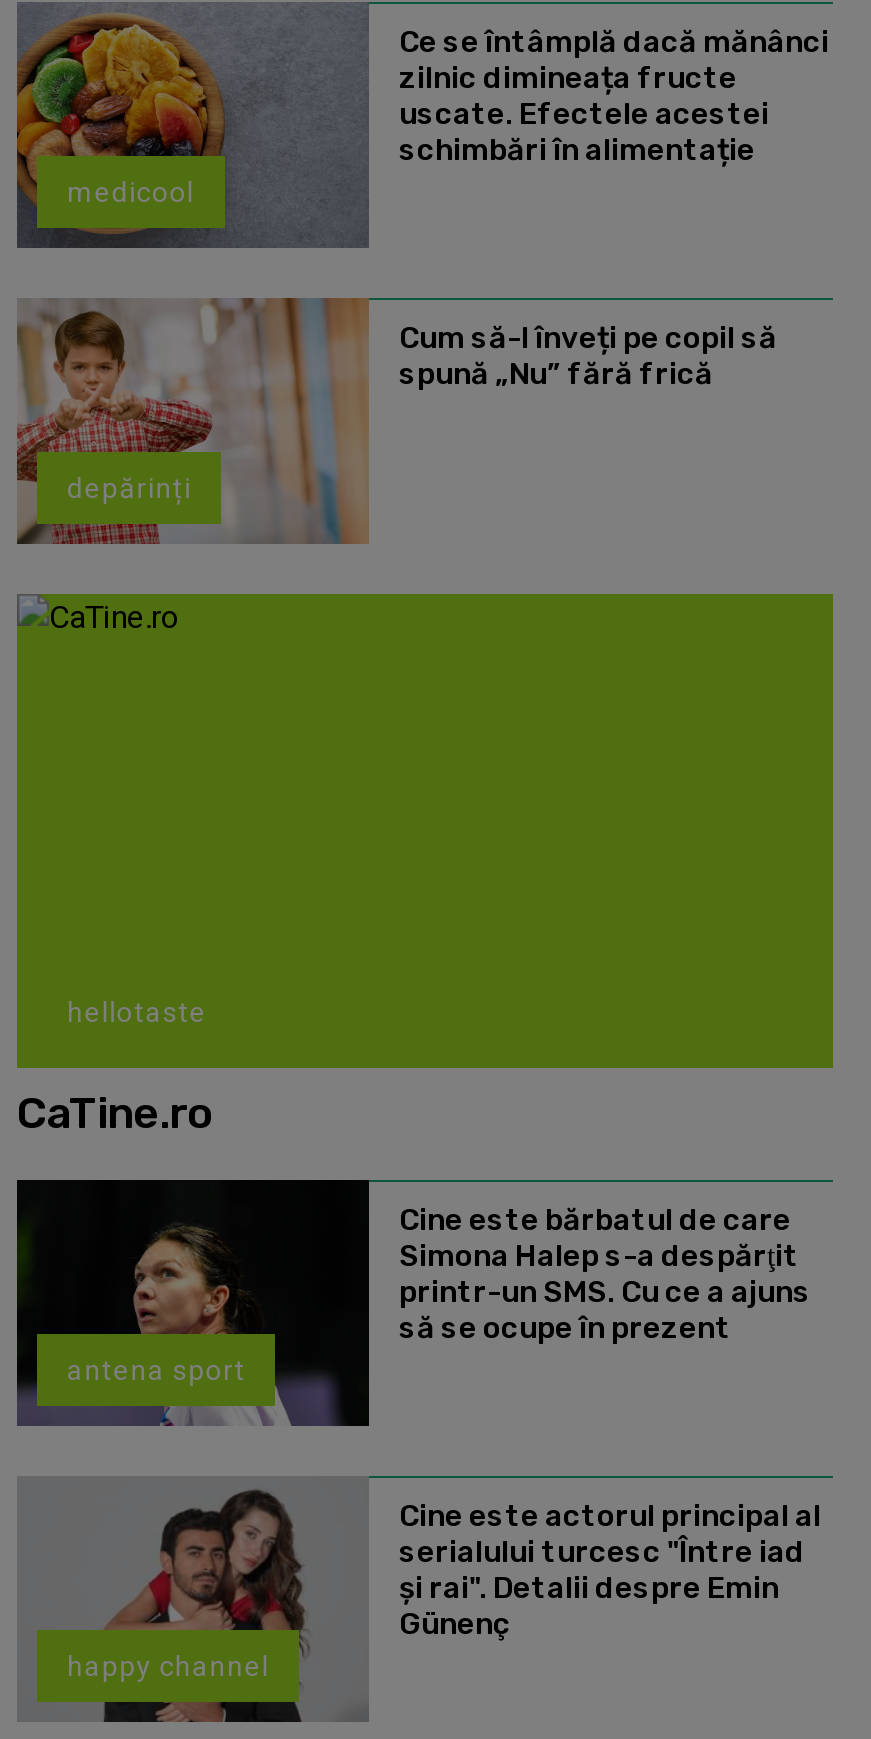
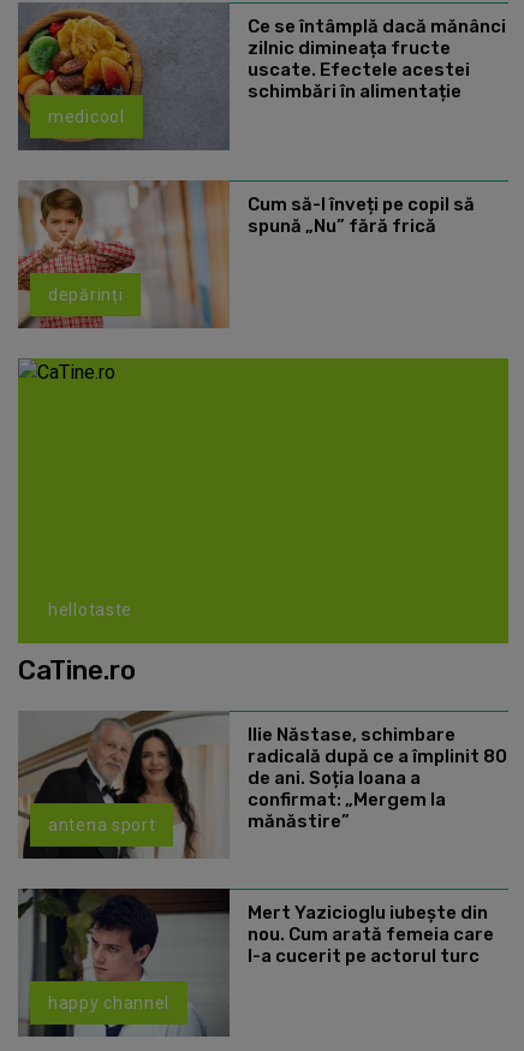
- [image]
- Cine este bărbatul de care
- Simona Halep s-a despărţit
- printr-un SMS. Cu ce a ajuns
- să se ocupe în prezent
+ [image]
+ Ilie Năstase, schimbare
+ radicală după ce a împlinit 80
+ de ani. Soția Ioana a
+ confirmat: „Mergem la
+ mănăstire”

- [image]
- Cine este actorul principal al
- serialului turcesc "Între iad
- și rai". Detalii despre Emin
- Günenç
+ [image]
+ Mert Yazicioglu iubește din
+ nou. Cum arată femeia care
+ l-a cucerit pe actorul turc
